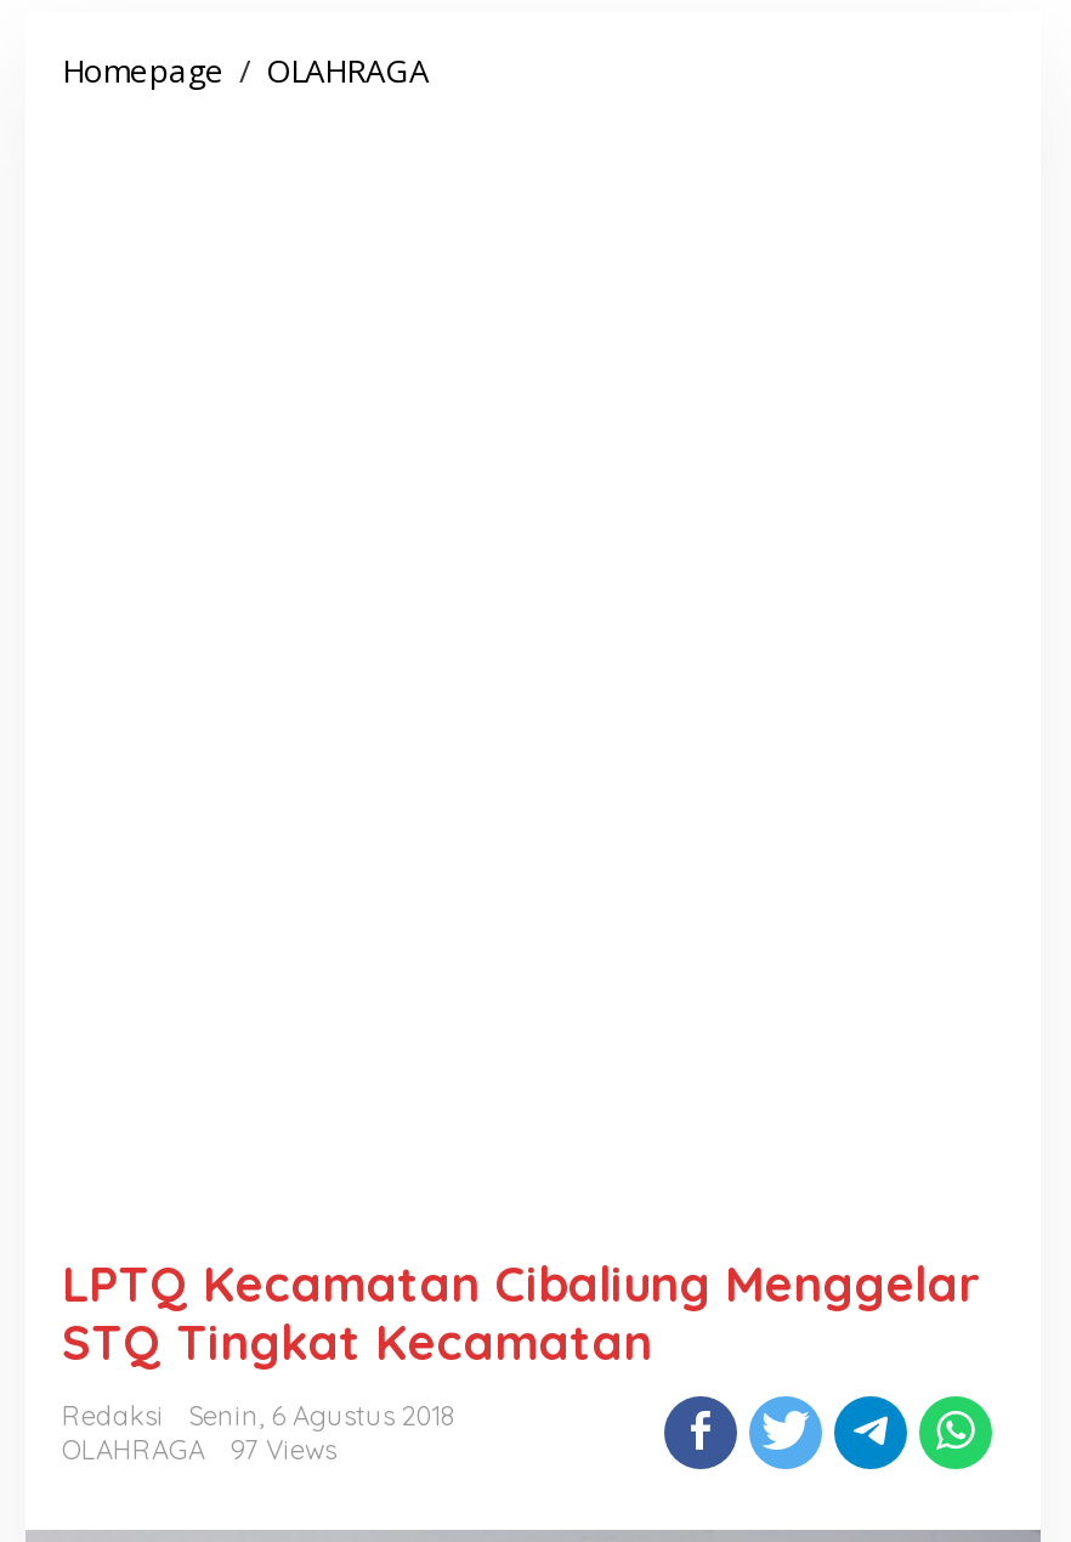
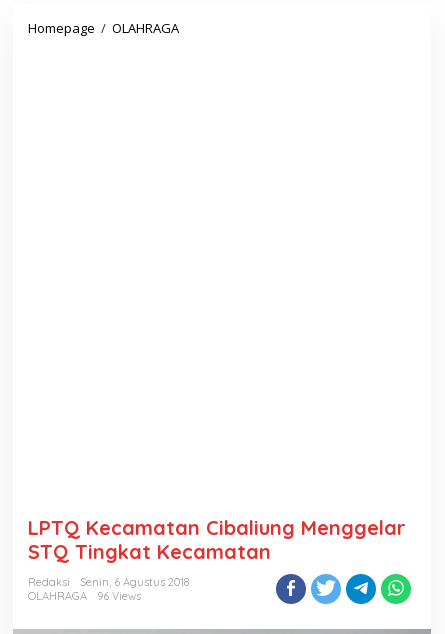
- OLAHRAGA 97 Views
+ OLAHRAGA 96 Views
